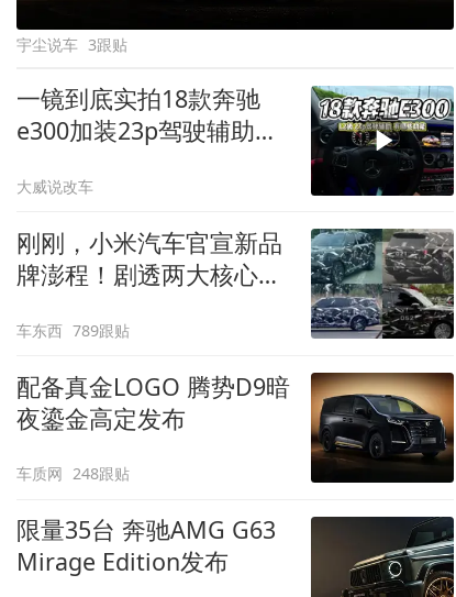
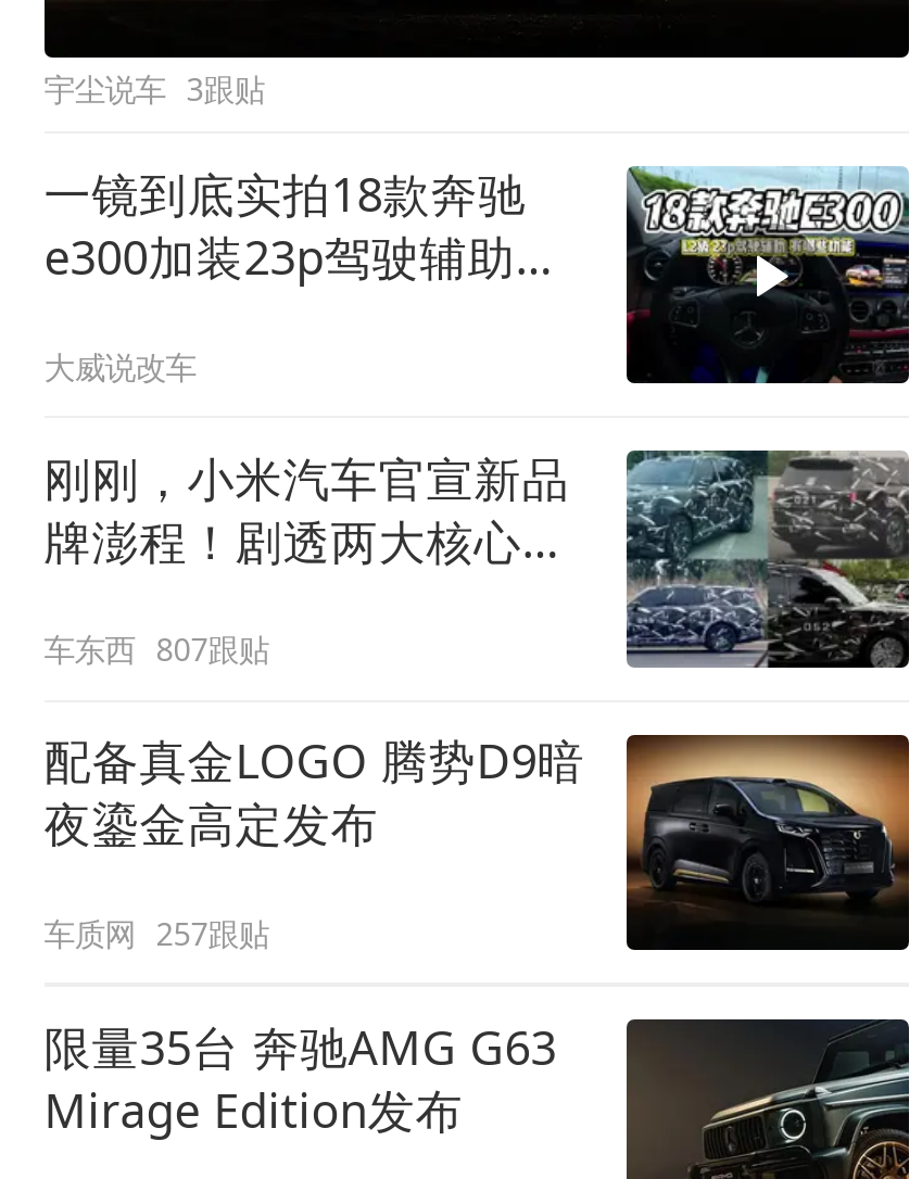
- 车东西 789跟贴
+ 车东西 807跟贴

- 车质网 248跟贴
+ 车质网 257跟贴
